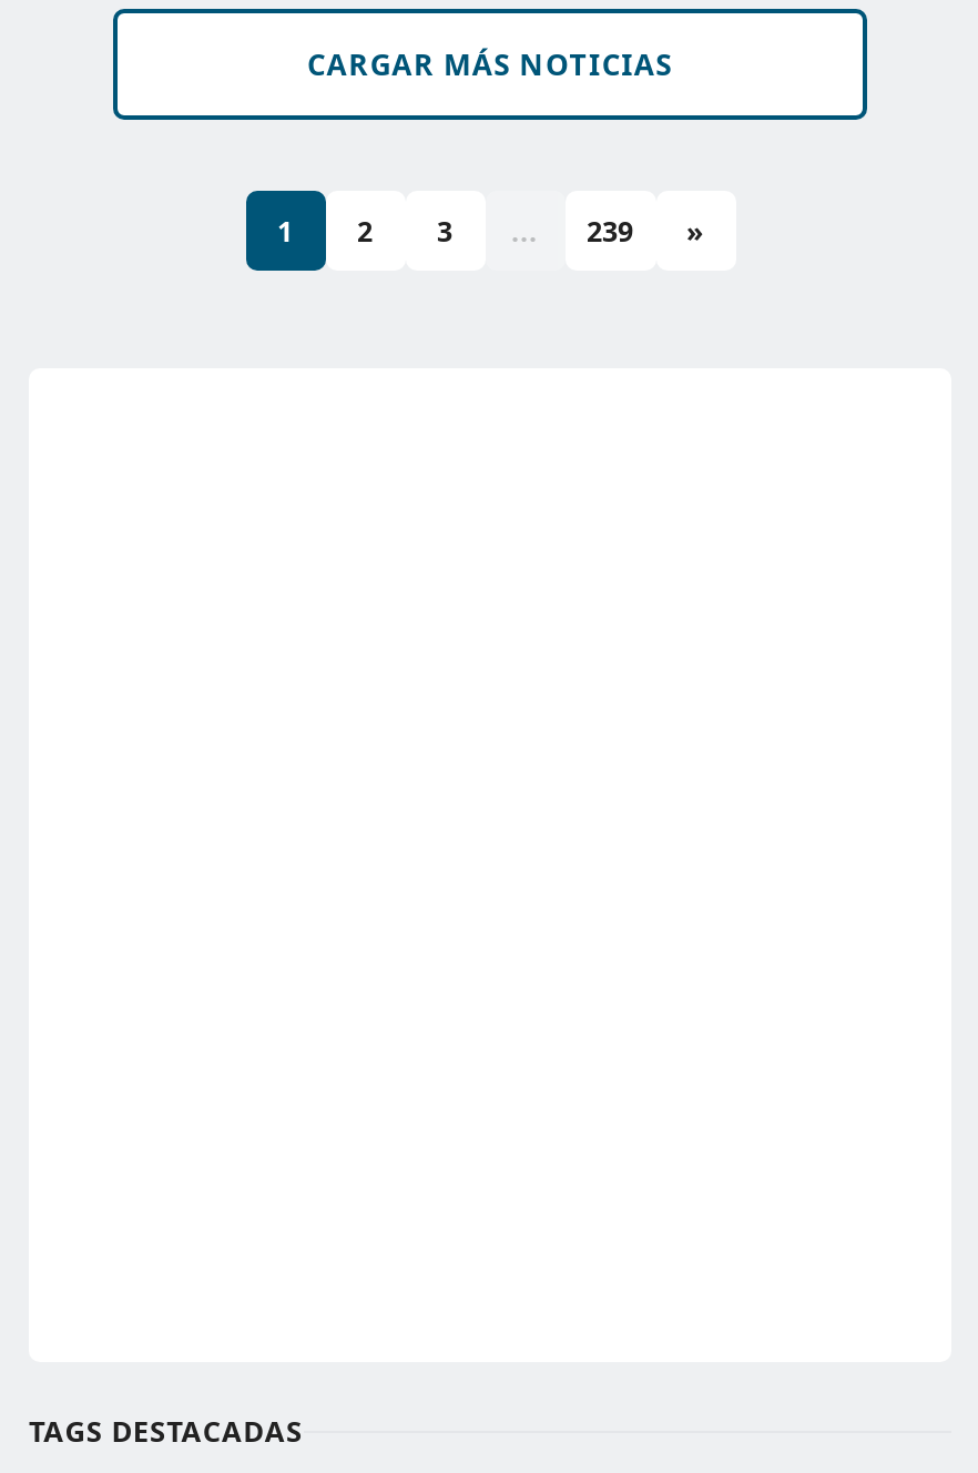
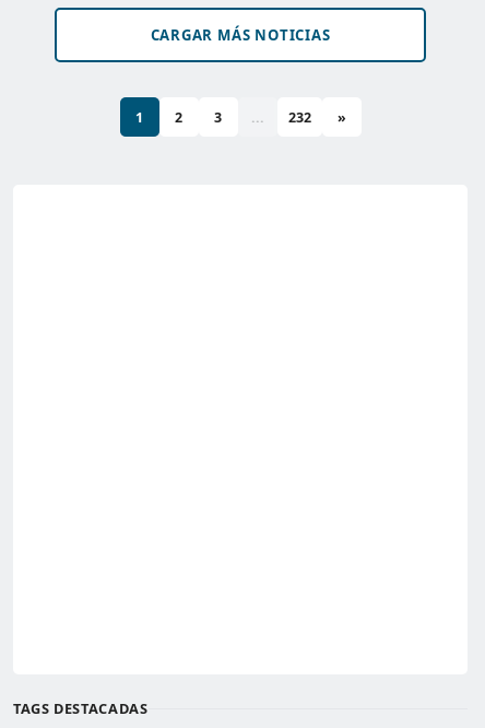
- 239
+ 232
